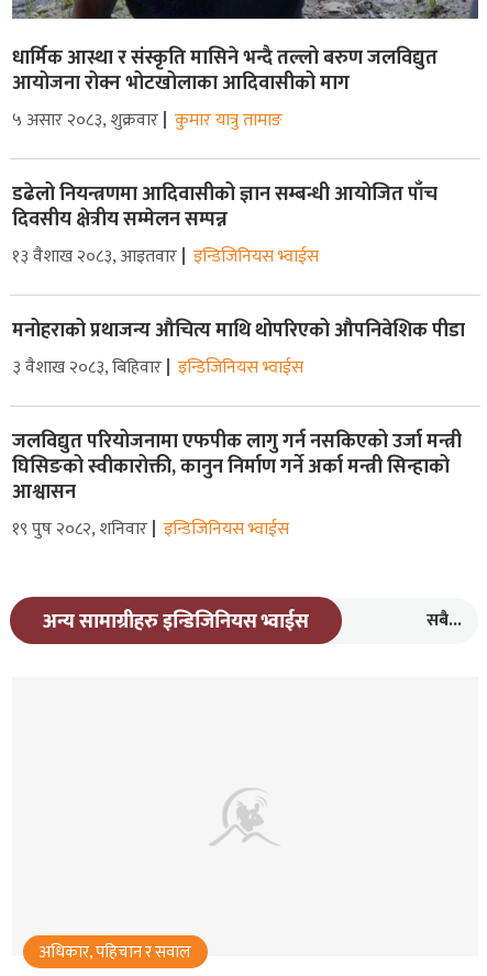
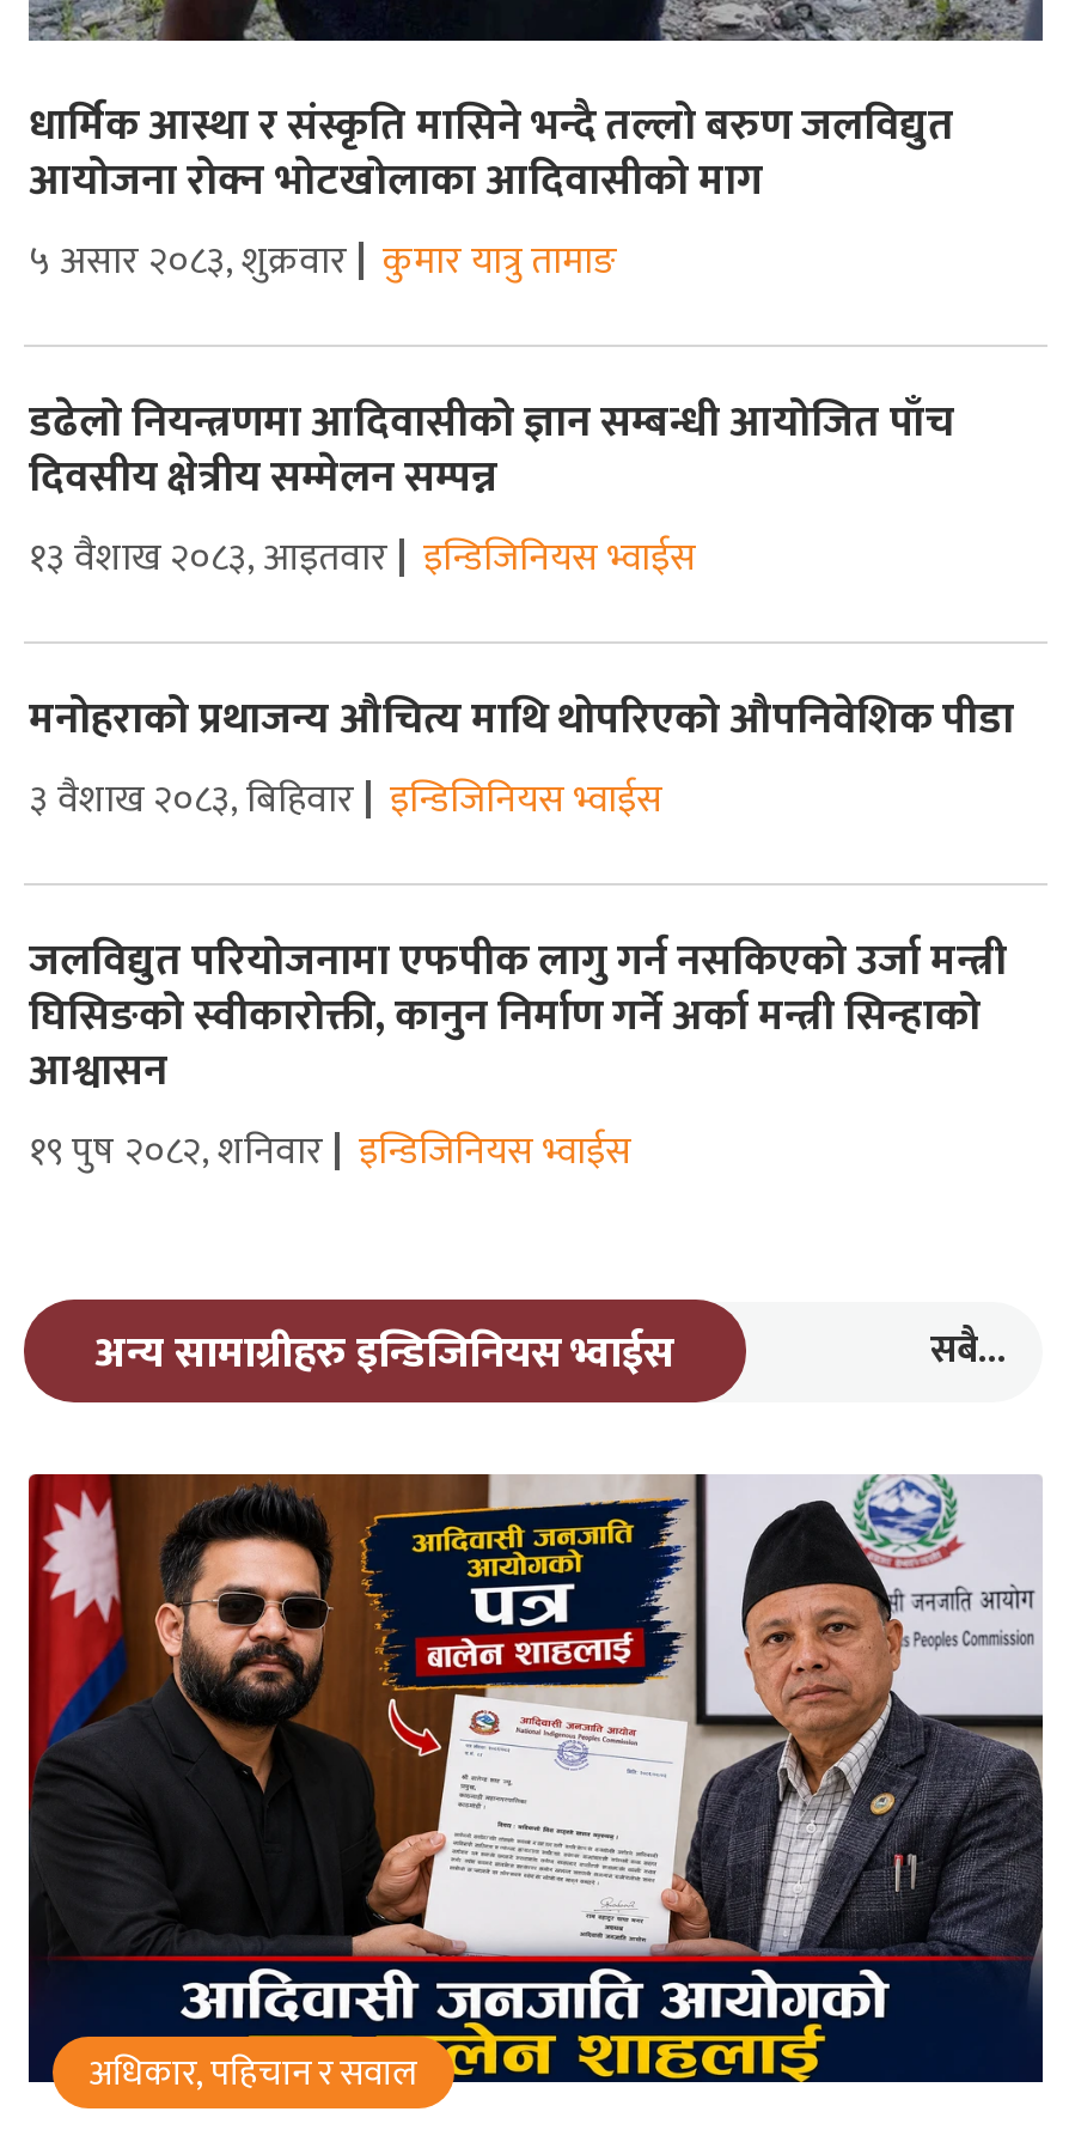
+ [image]
